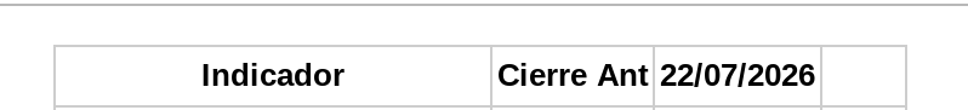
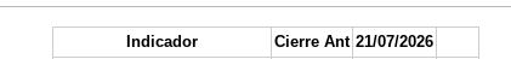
- Cierre Ant 22/07/2026
+ Cierre Ant 21/07/2026
